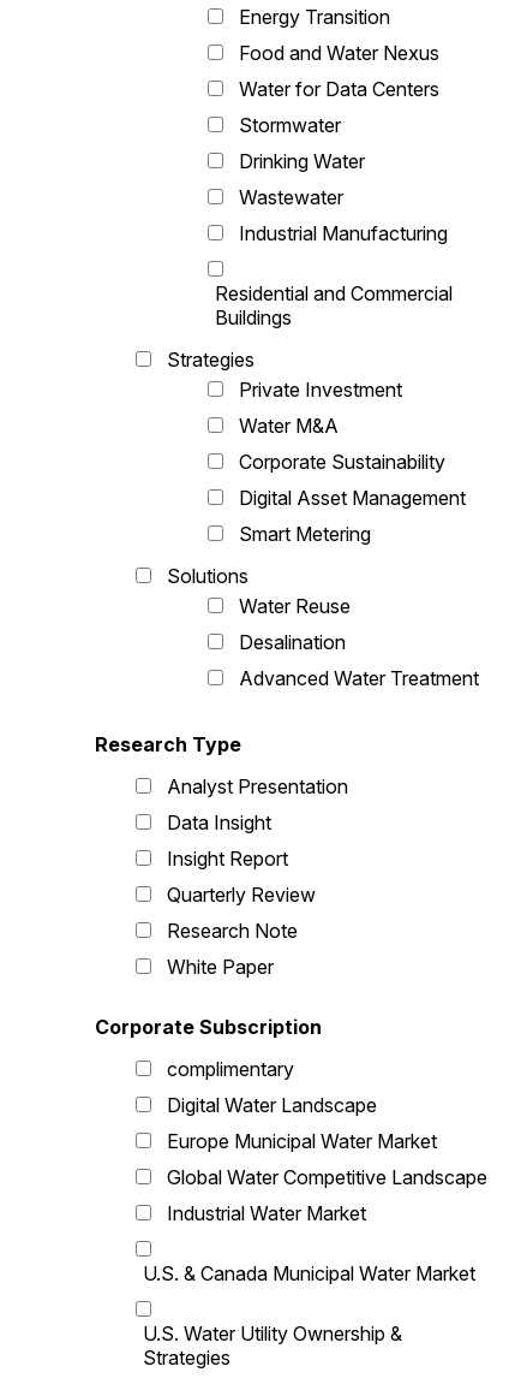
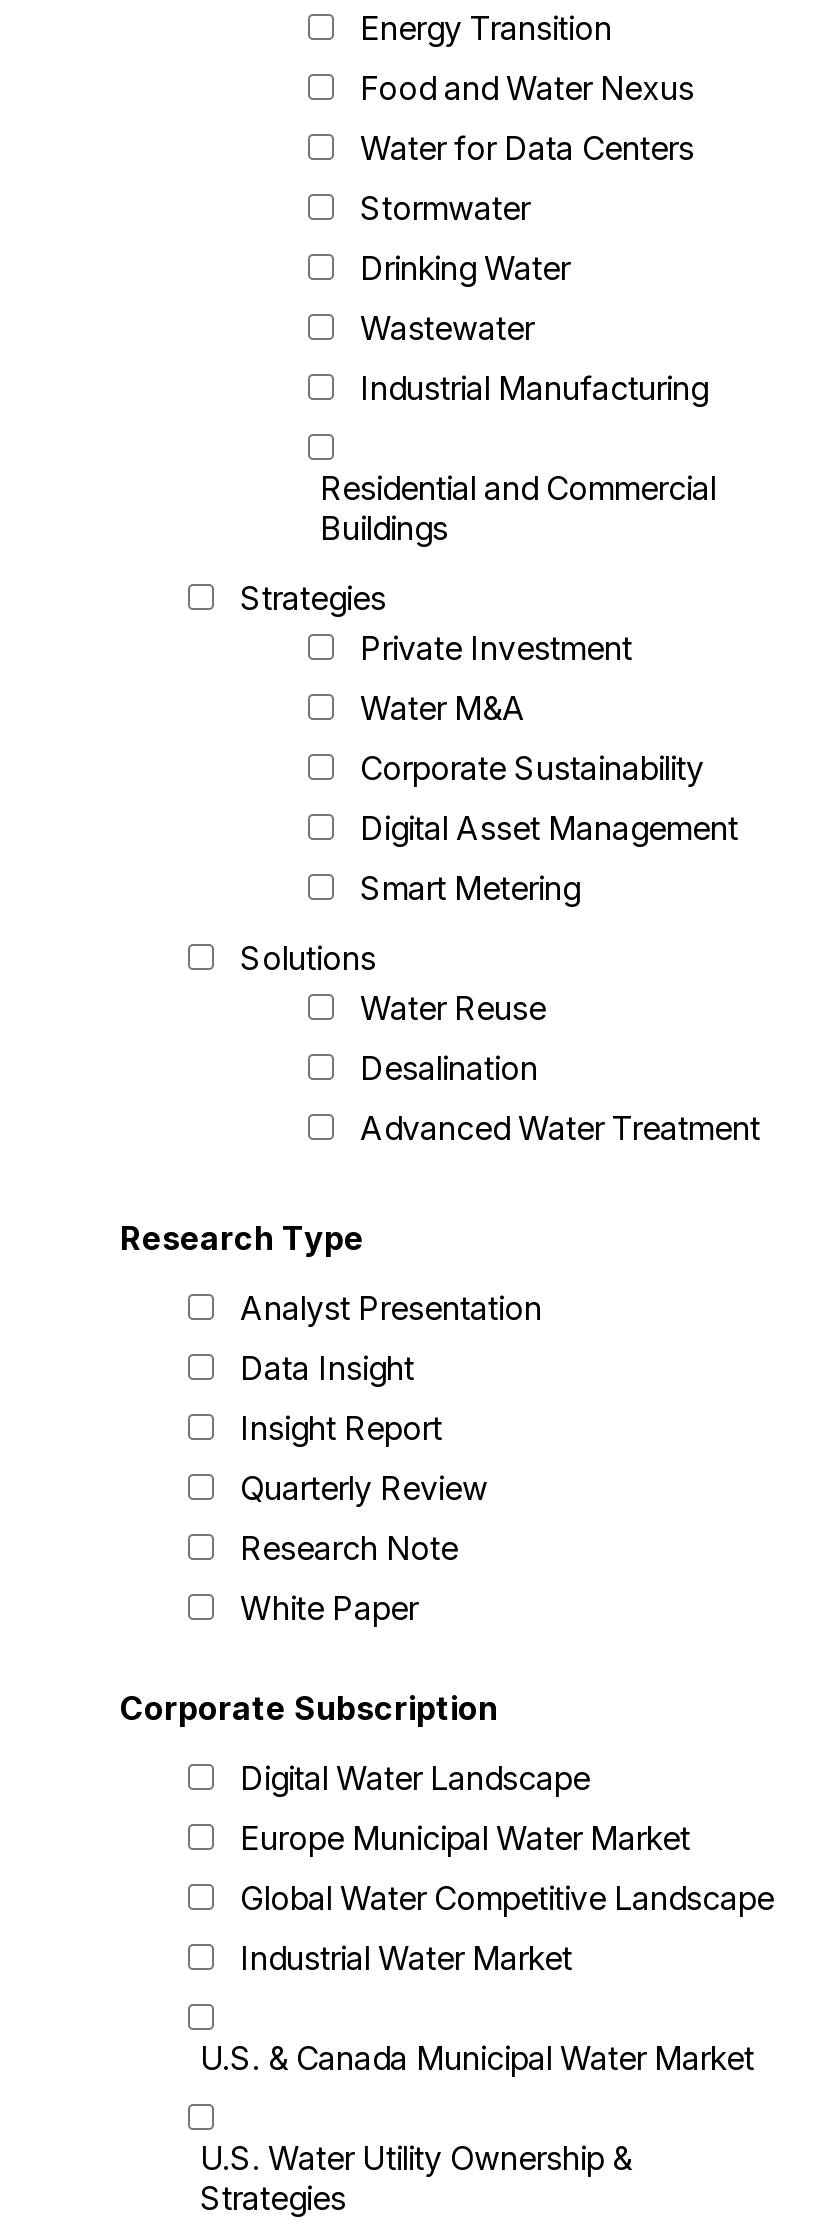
- complimentary
